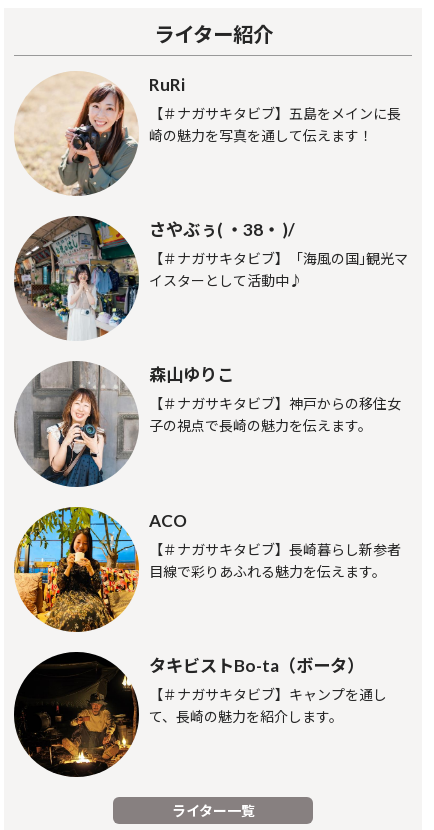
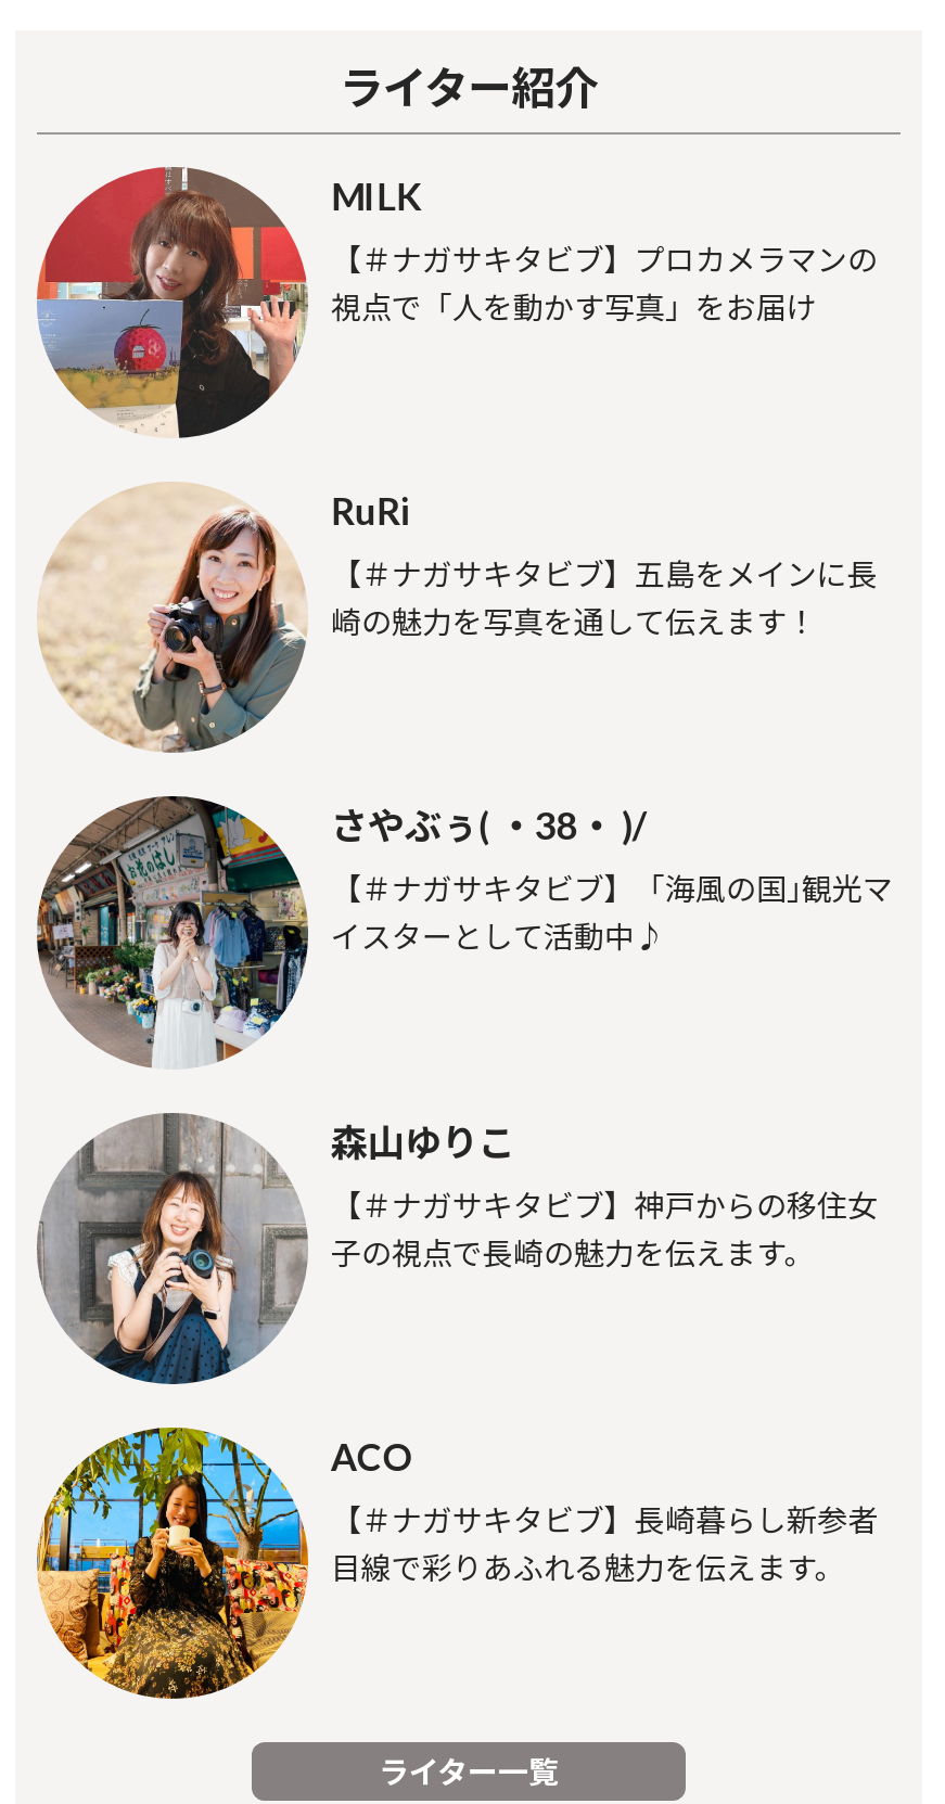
+ [image]
+ MILK
+ 【＃ナガサキタビブ】プロカメラマンの
+ 視点で「人を動かす写真」をお届け

moved down: [image] | RuRi | 【＃ナガサキタビブ】五島をメインに長 | ... | 【＃ナガサキタビブ】長崎暮らし新参者 | 目線で彩りあふれる魅力を伝えます。

- [image]
- タキビストBo-ta（ボータ）
- 【＃ナガサキタビブ】キャンプを通し
- て、長崎の魅力を紹介します。
